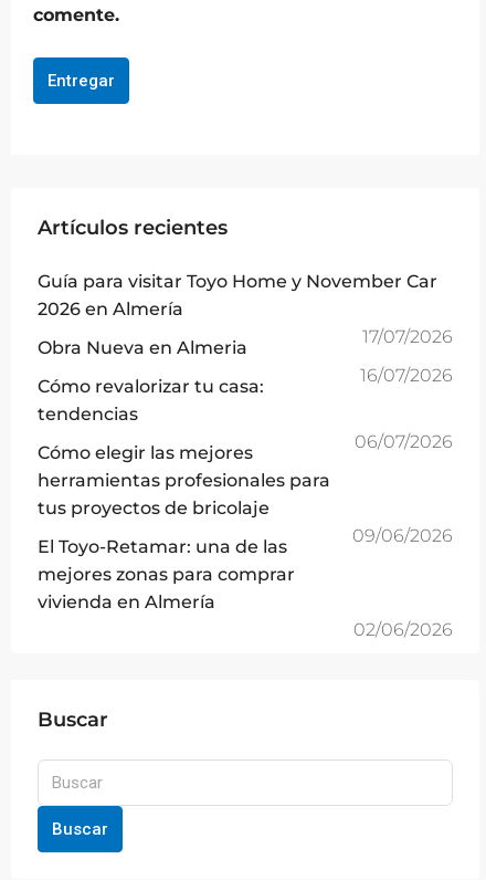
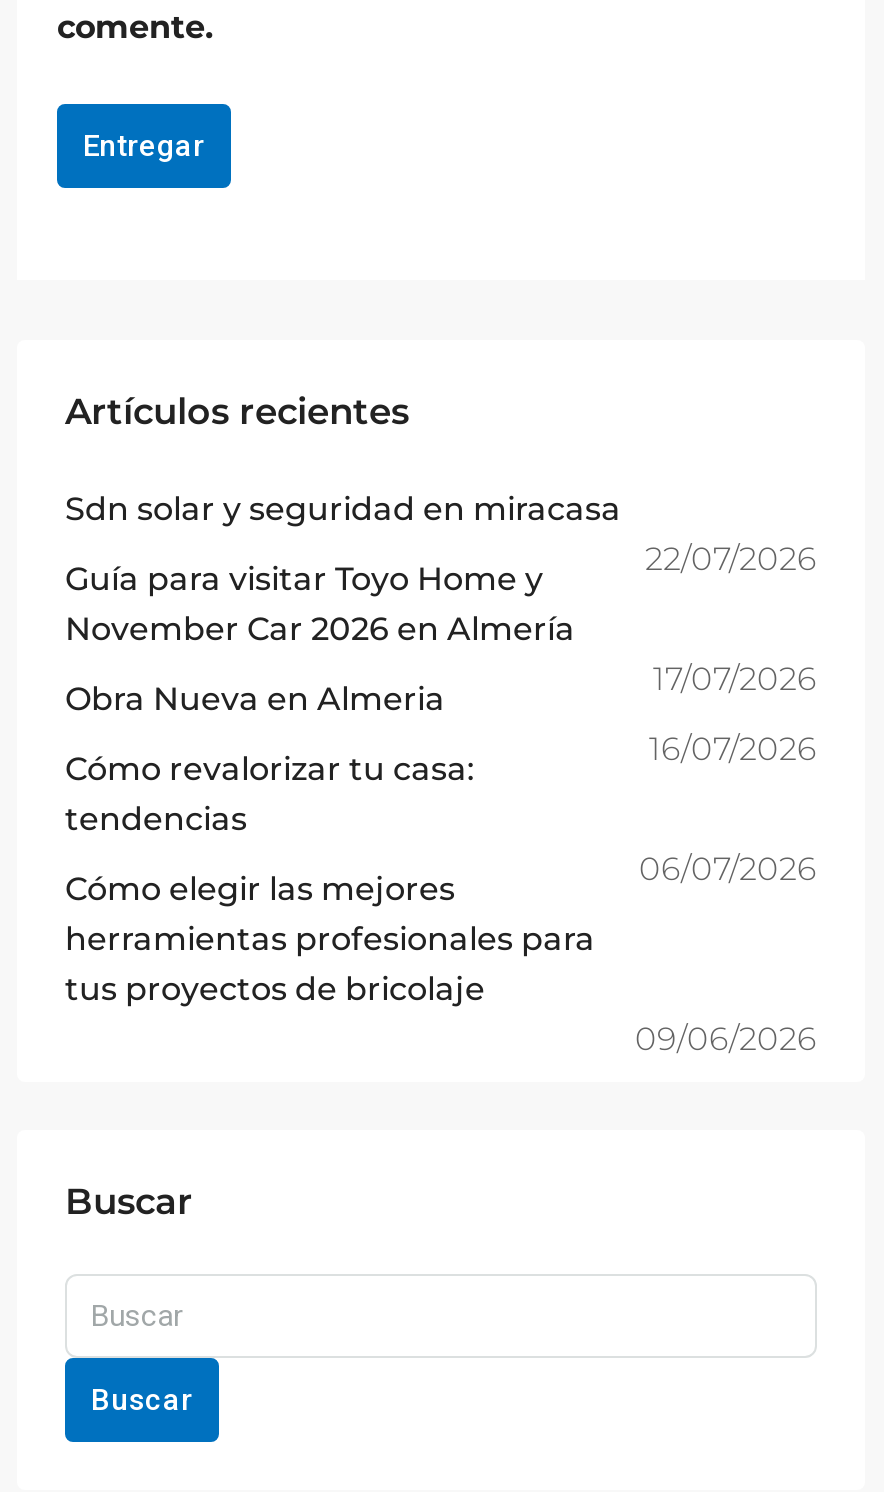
- Guía para visitar Toyo Home y November Car
- 2026 en Almería
+ Sdn solar y seguridad en miracasa
+ 22/07/2026
+ Guía para visitar Toyo Home y
+ November Car 2026 en Almería

moved down: 17/07/2026 | Obra Nueva en Almeria | 16/07/2026 | ... | tus proyectos de bricolaje | 09/06/2026

- El Toyo-Retamar: una de las
- mejores zonas para comprar
- vivienda en Almería
- 02/06/2026
